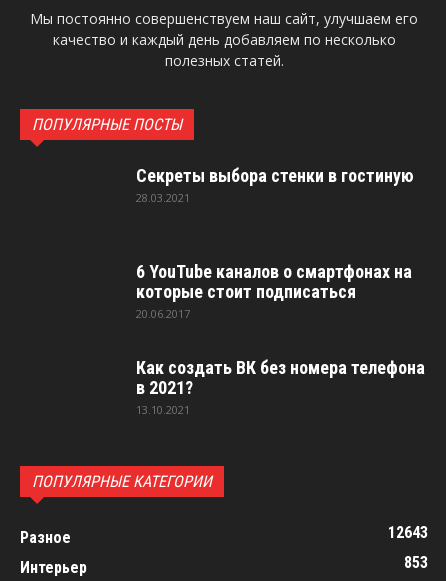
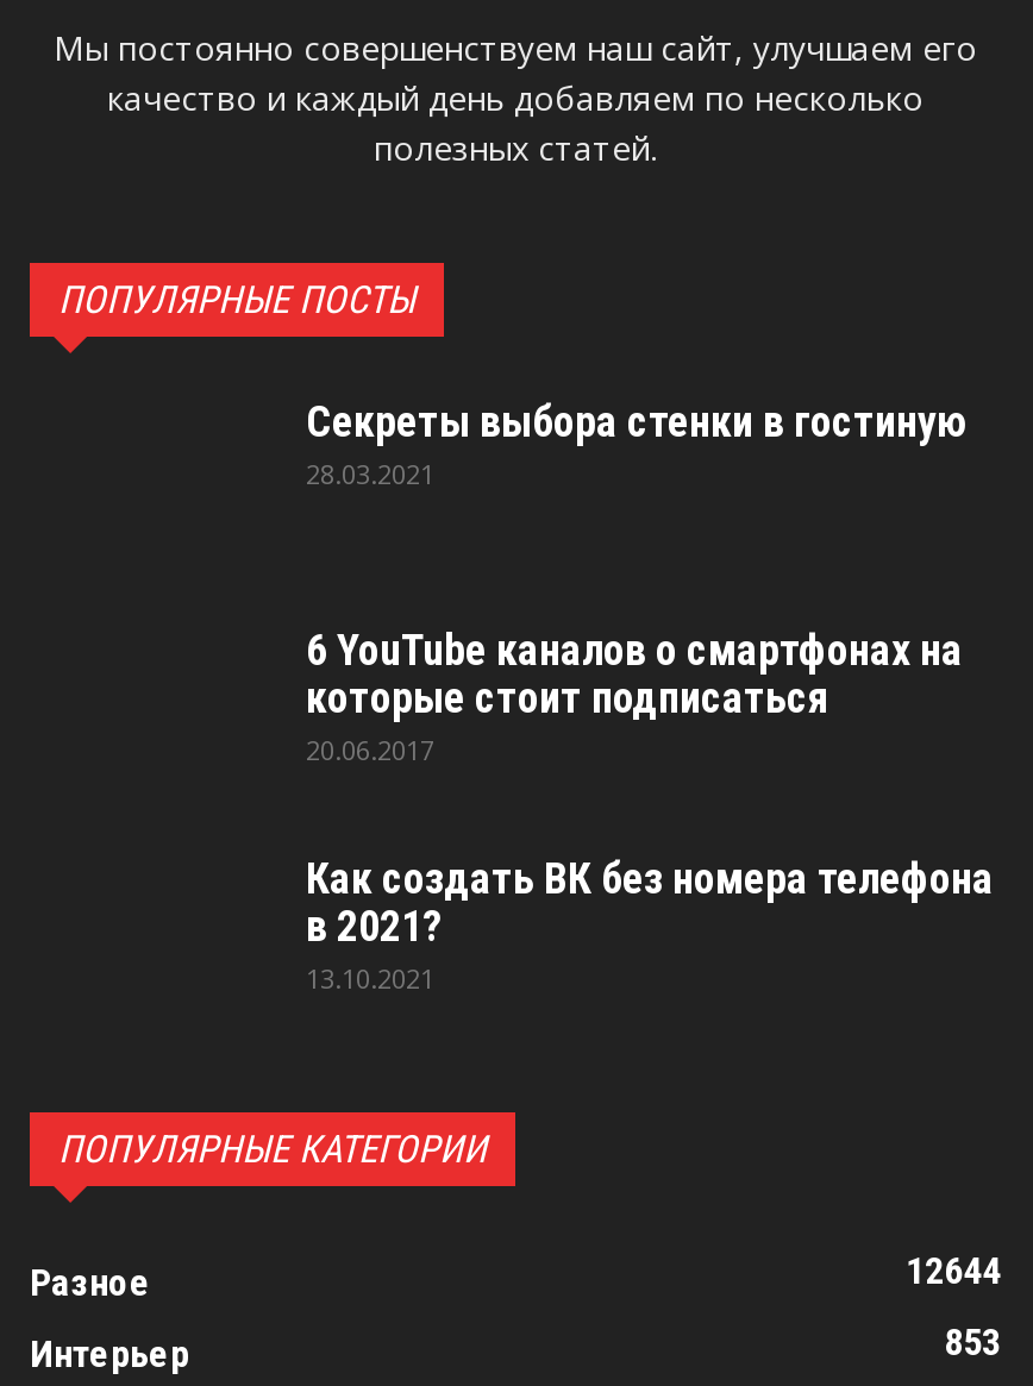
- 12643
+ 12644
